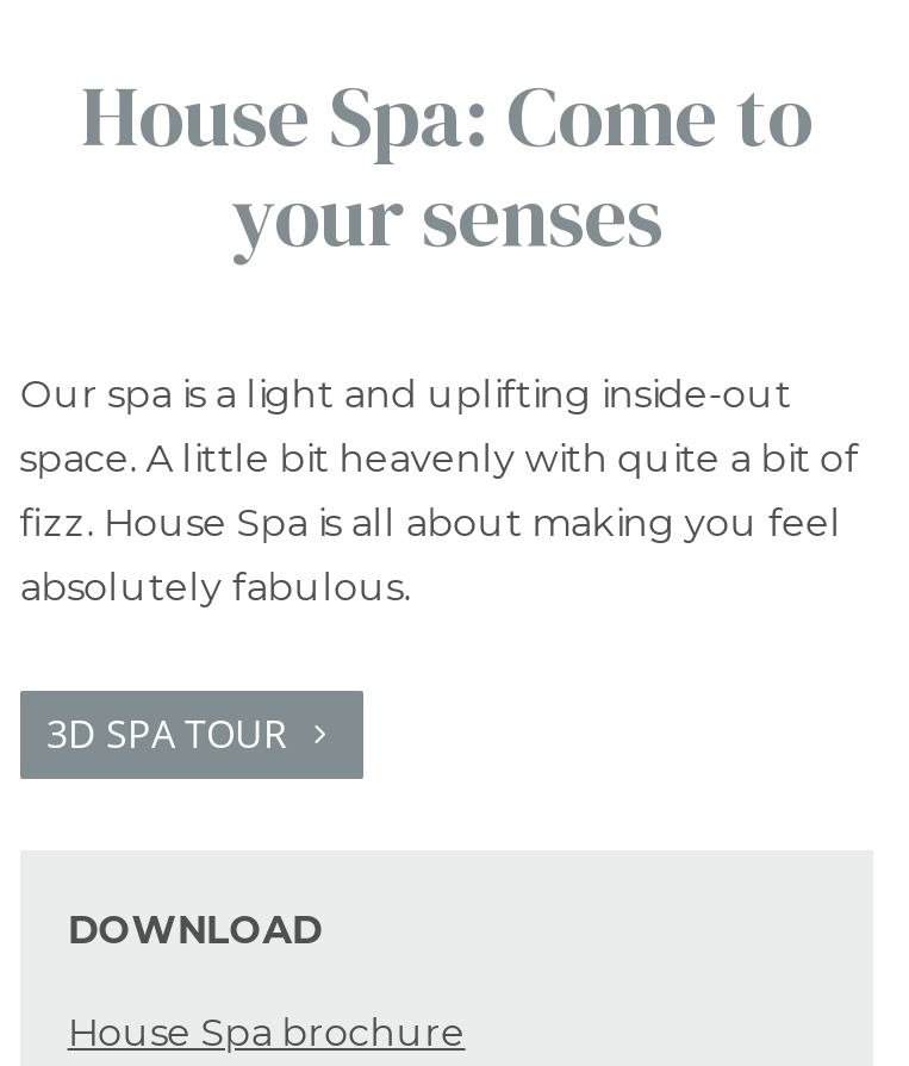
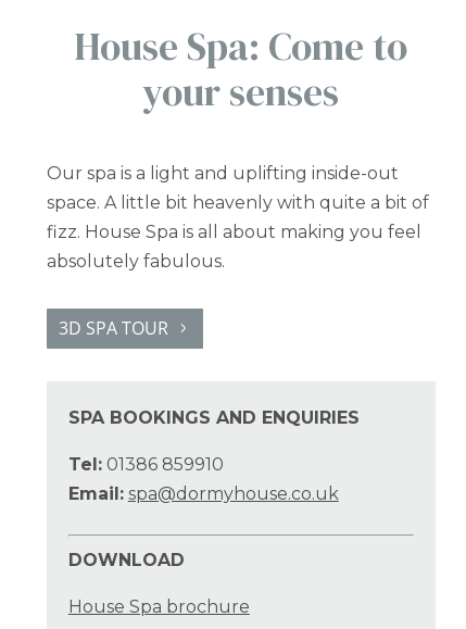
+ SPA BOOKINGS AND ENQUIRIES
+ Tel: 01386 859910
+ Email: spa@dormyhouse.co.uk
